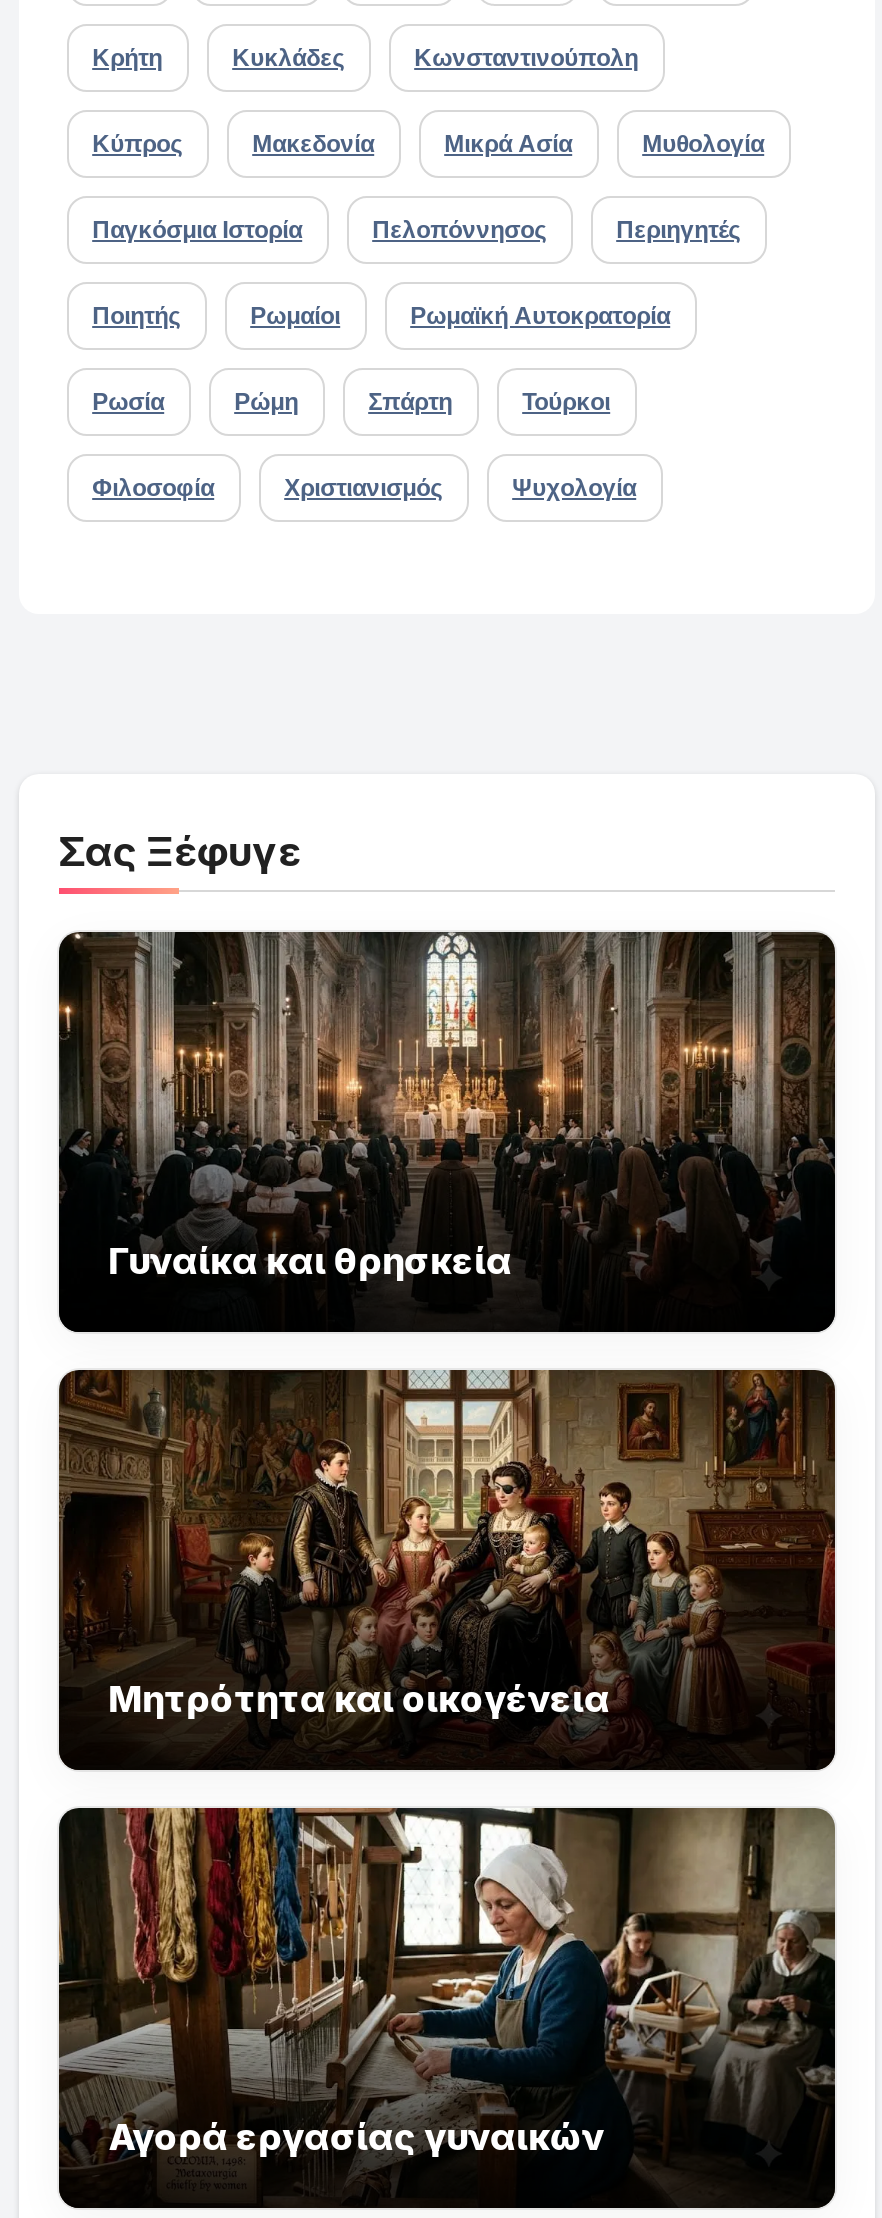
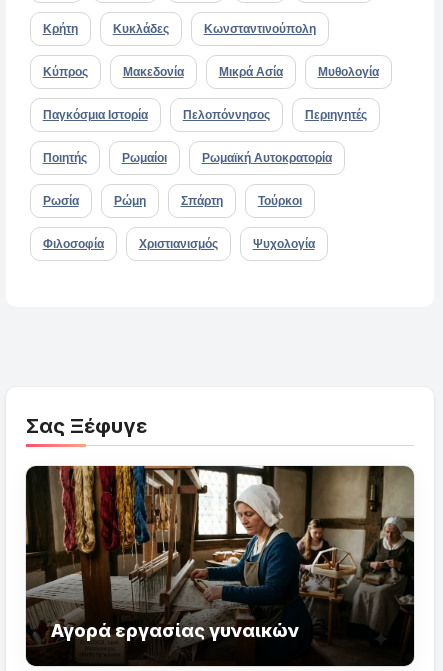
- [image]
- Γυναίκα και θρησκεία

- [image]
- Μητρότητα και οικογένεια
